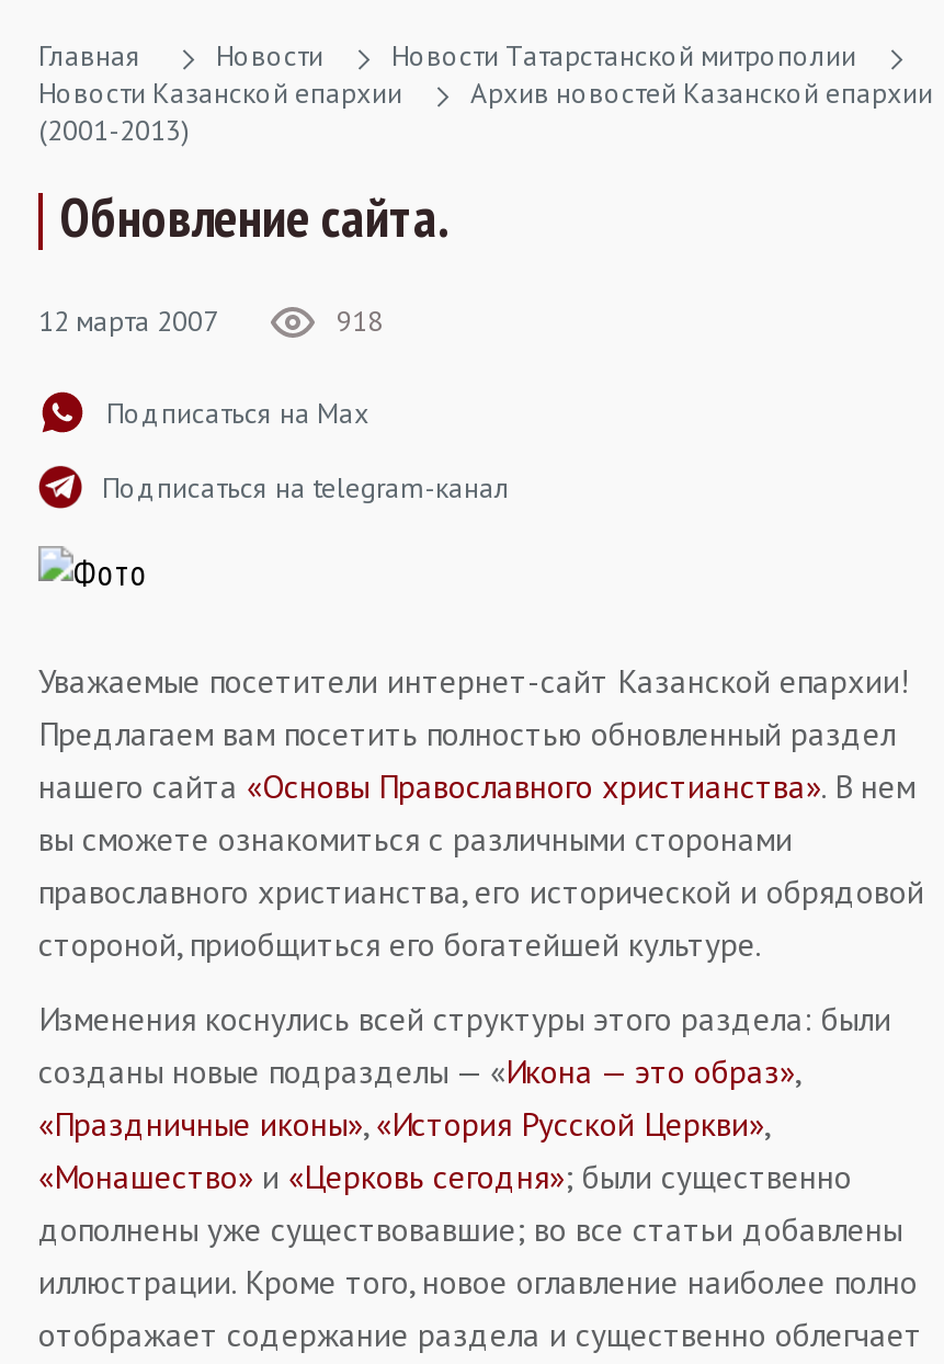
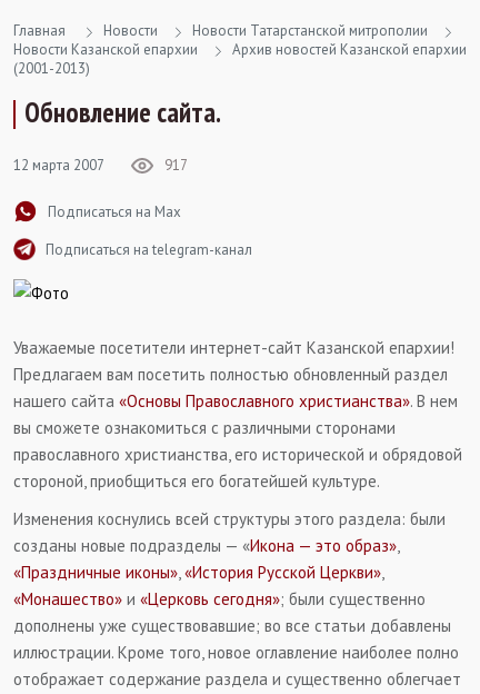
- 918
+ 917
